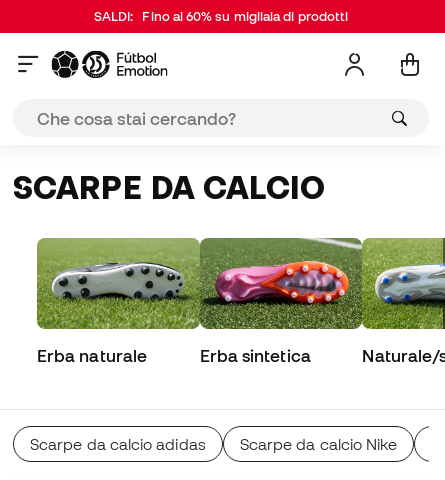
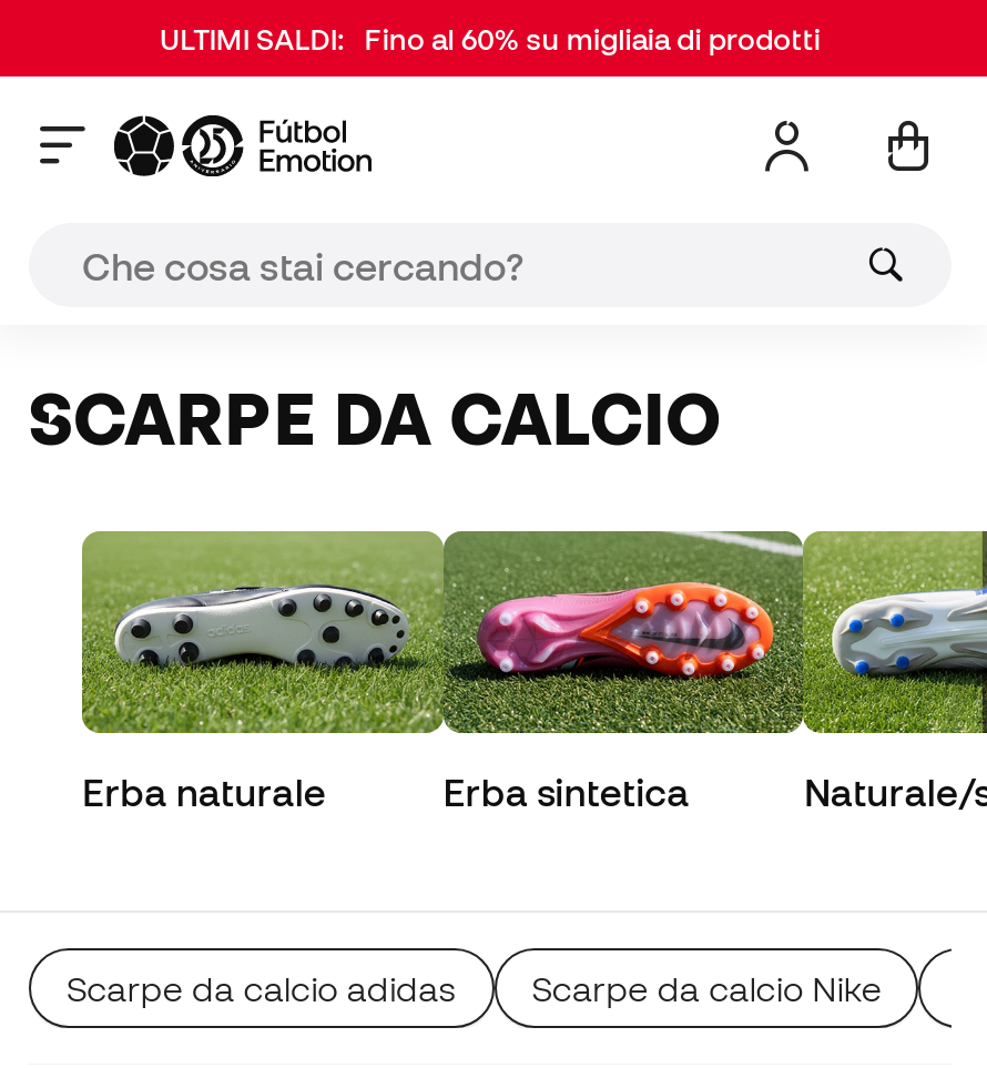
- SALDI: Fino al 60% su migliaia di prodotti
+ ULTIMI SALDI: Fino al 60% su migliaia di prodotti
